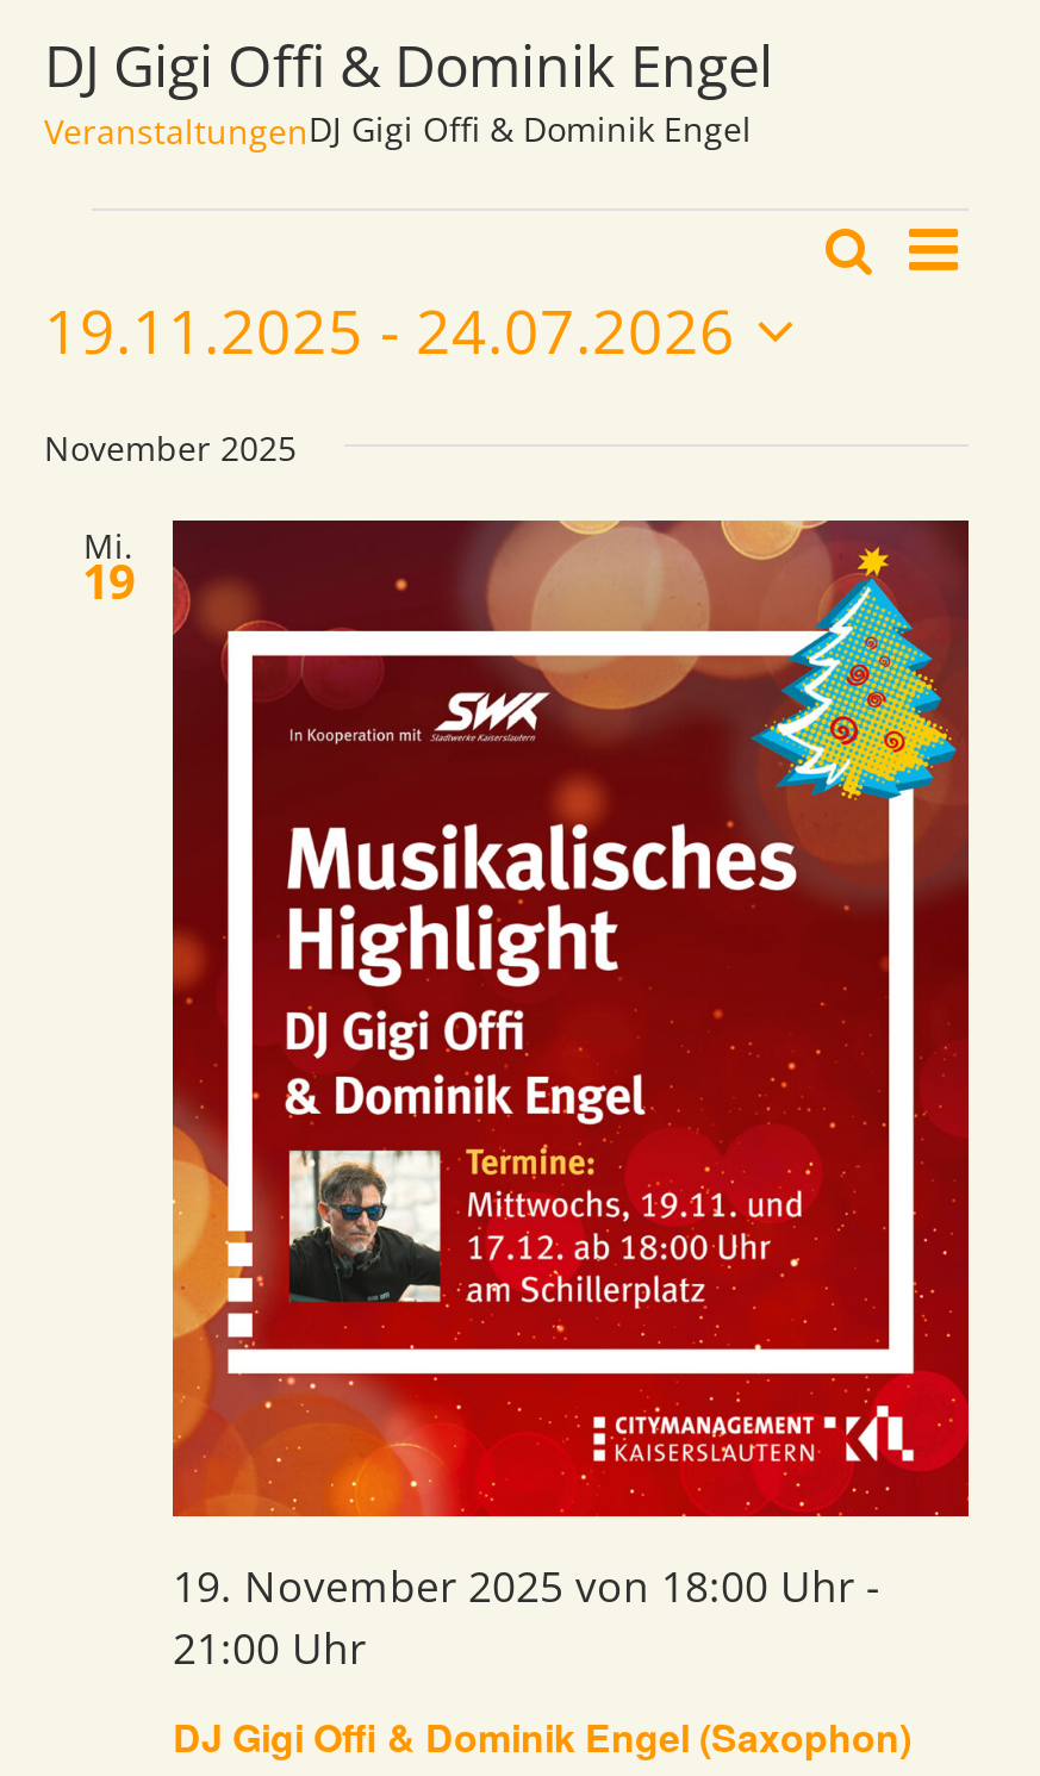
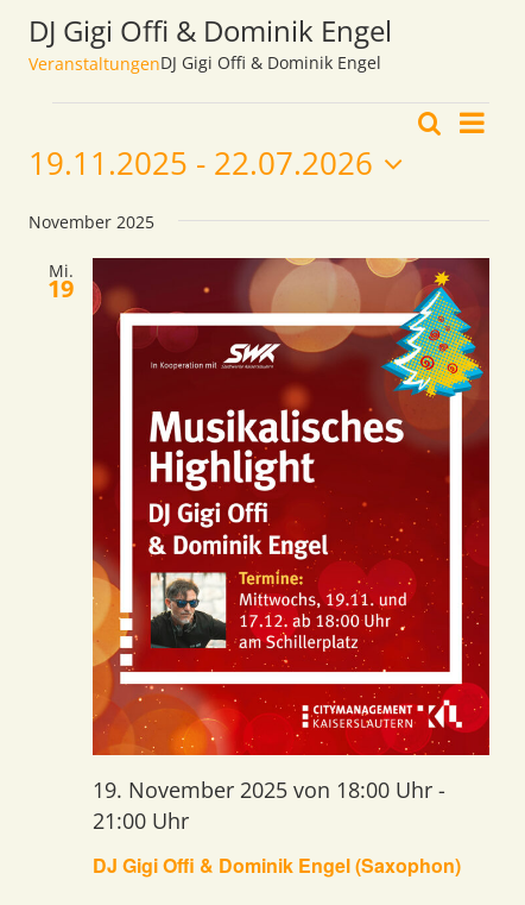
- 19.11.2025 - 24.07.2026
+ 19.11.2025 - 22.07.2026
